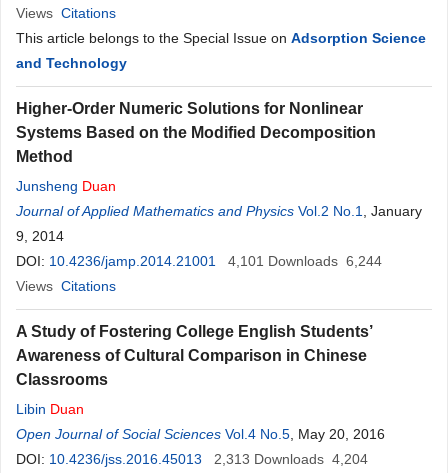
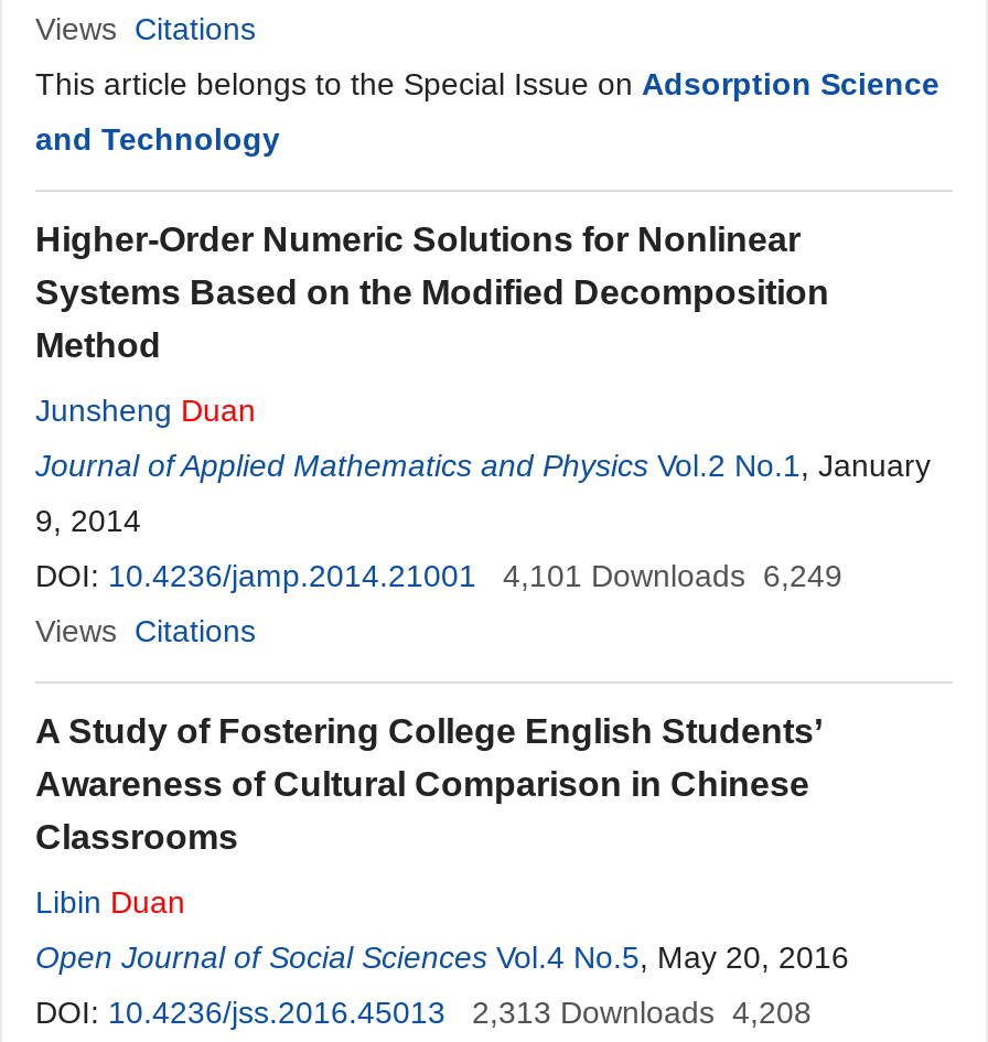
- DOI: 10.4236/jamp.2014.21001 4,101 Downloads 6,244
+ DOI: 10.4236/jamp.2014.21001 4,101 Downloads 6,249

- DOI: 10.4236/jss.2016.45013 2,313 Downloads 4,204
+ DOI: 10.4236/jss.2016.45013 2,313 Downloads 4,208
